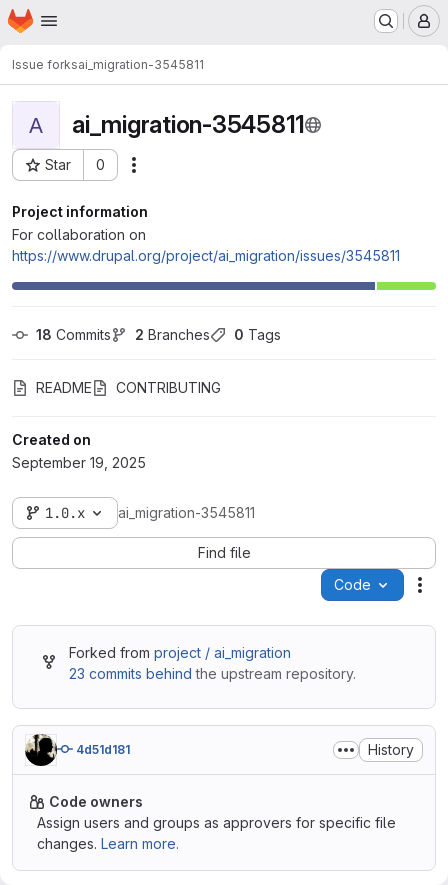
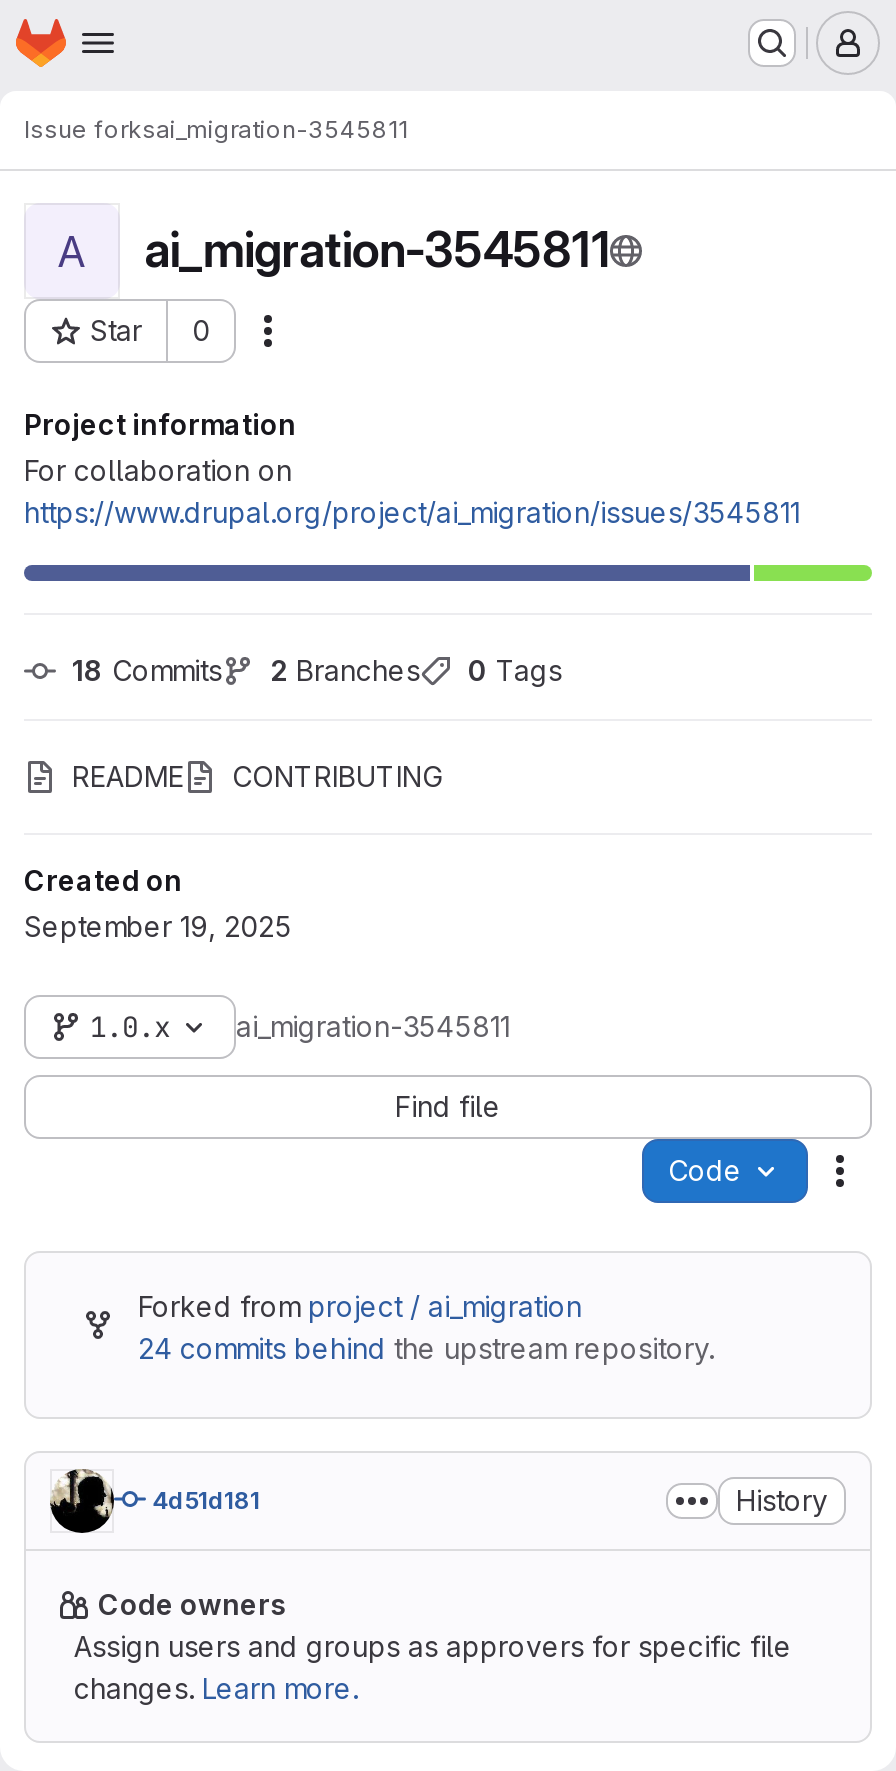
- 23 commits behind the upstream repository.
+ 24 commits behind the upstream repository.
